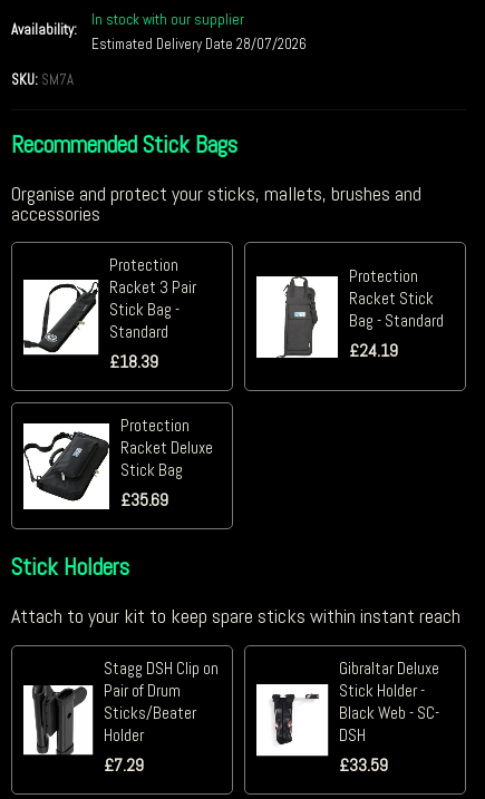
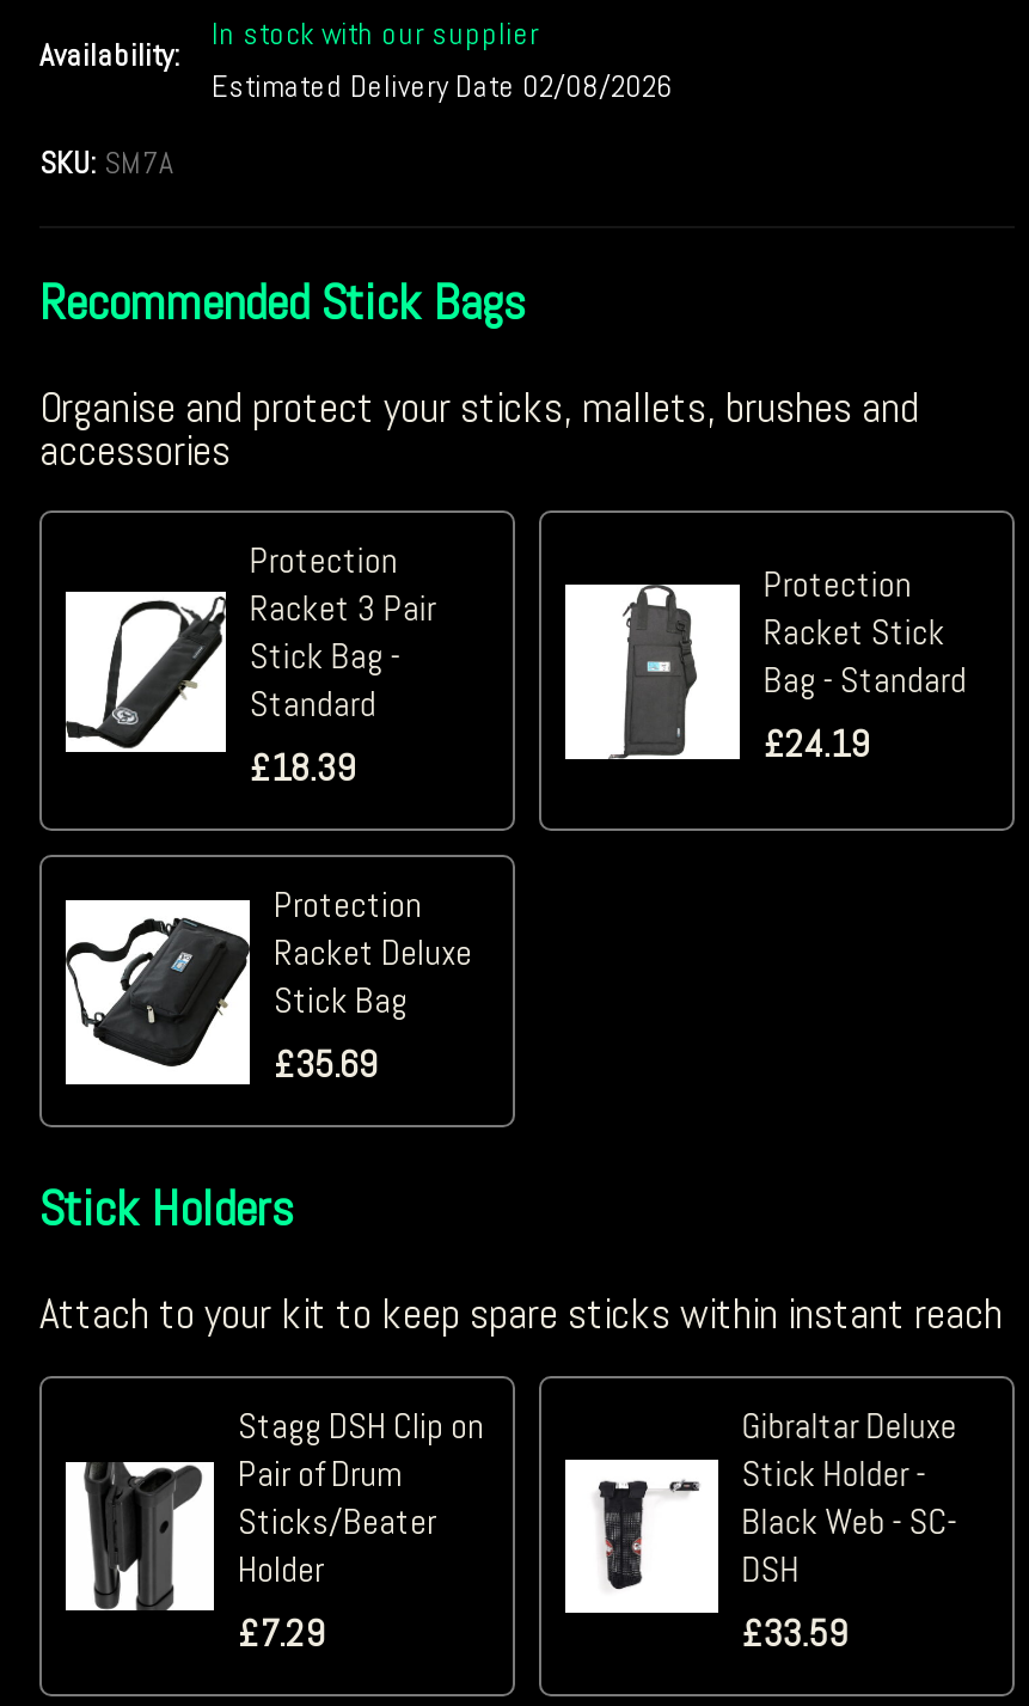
- Estimated Delivery Date 28/07/2026
+ Estimated Delivery Date 02/08/2026
